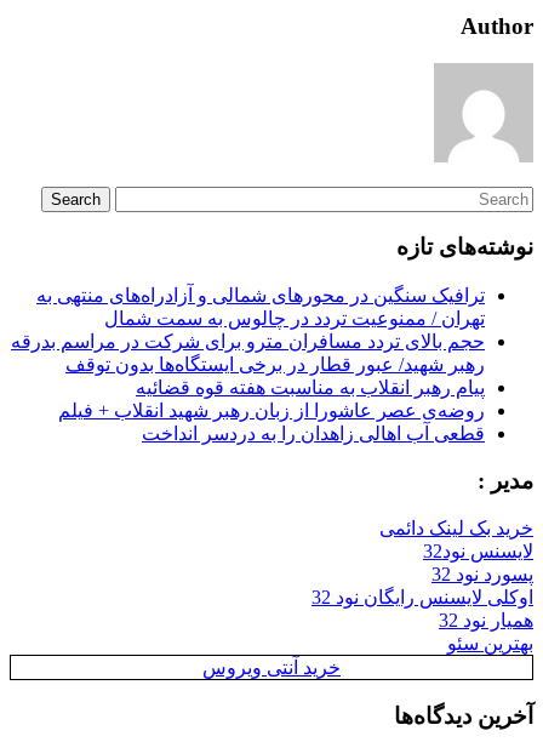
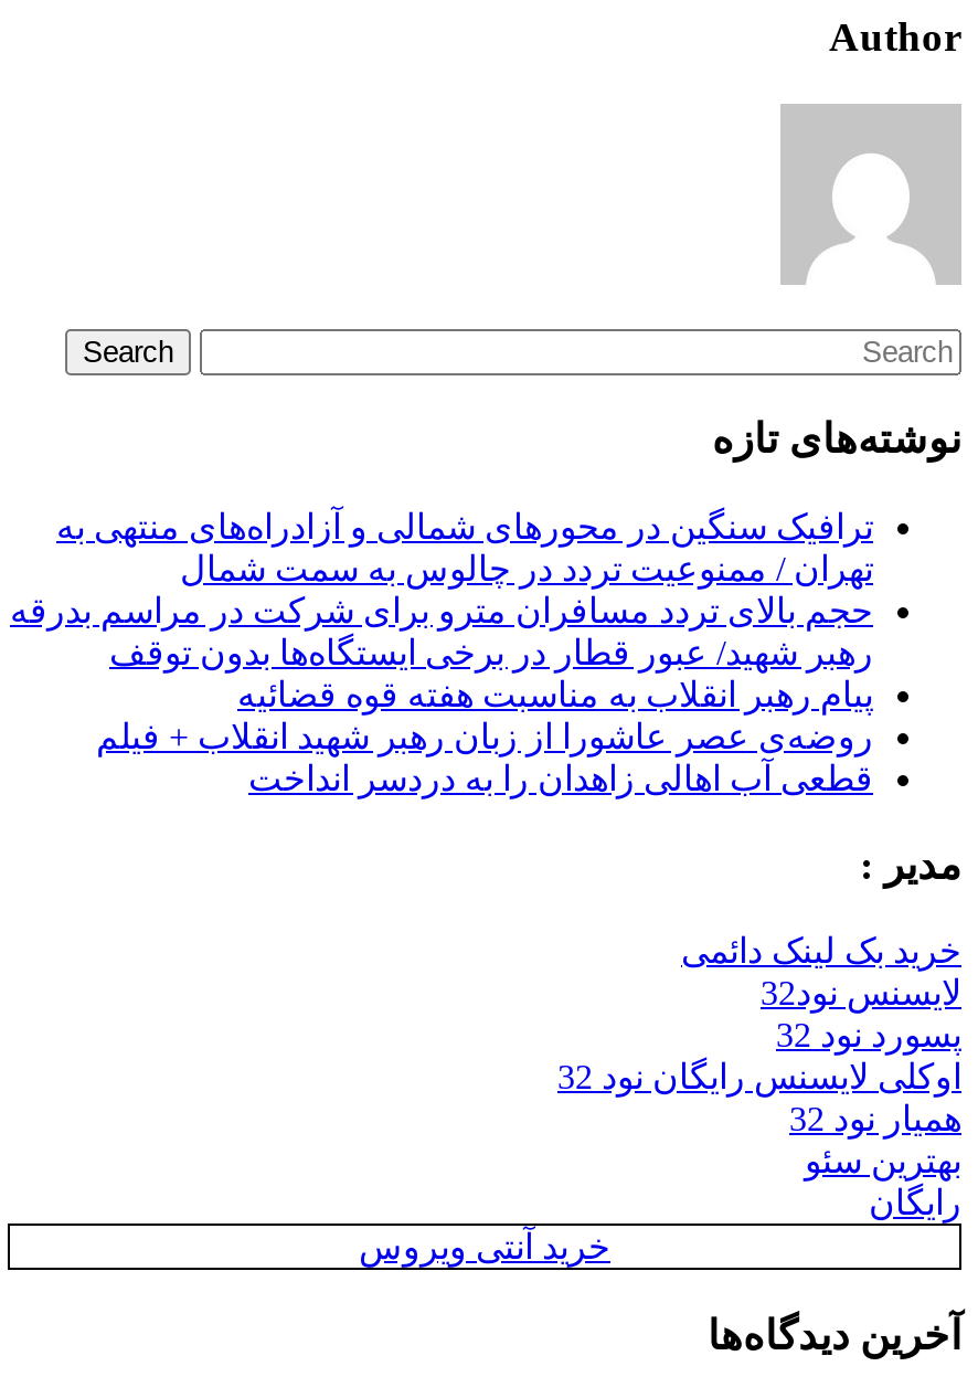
+ رایگان
